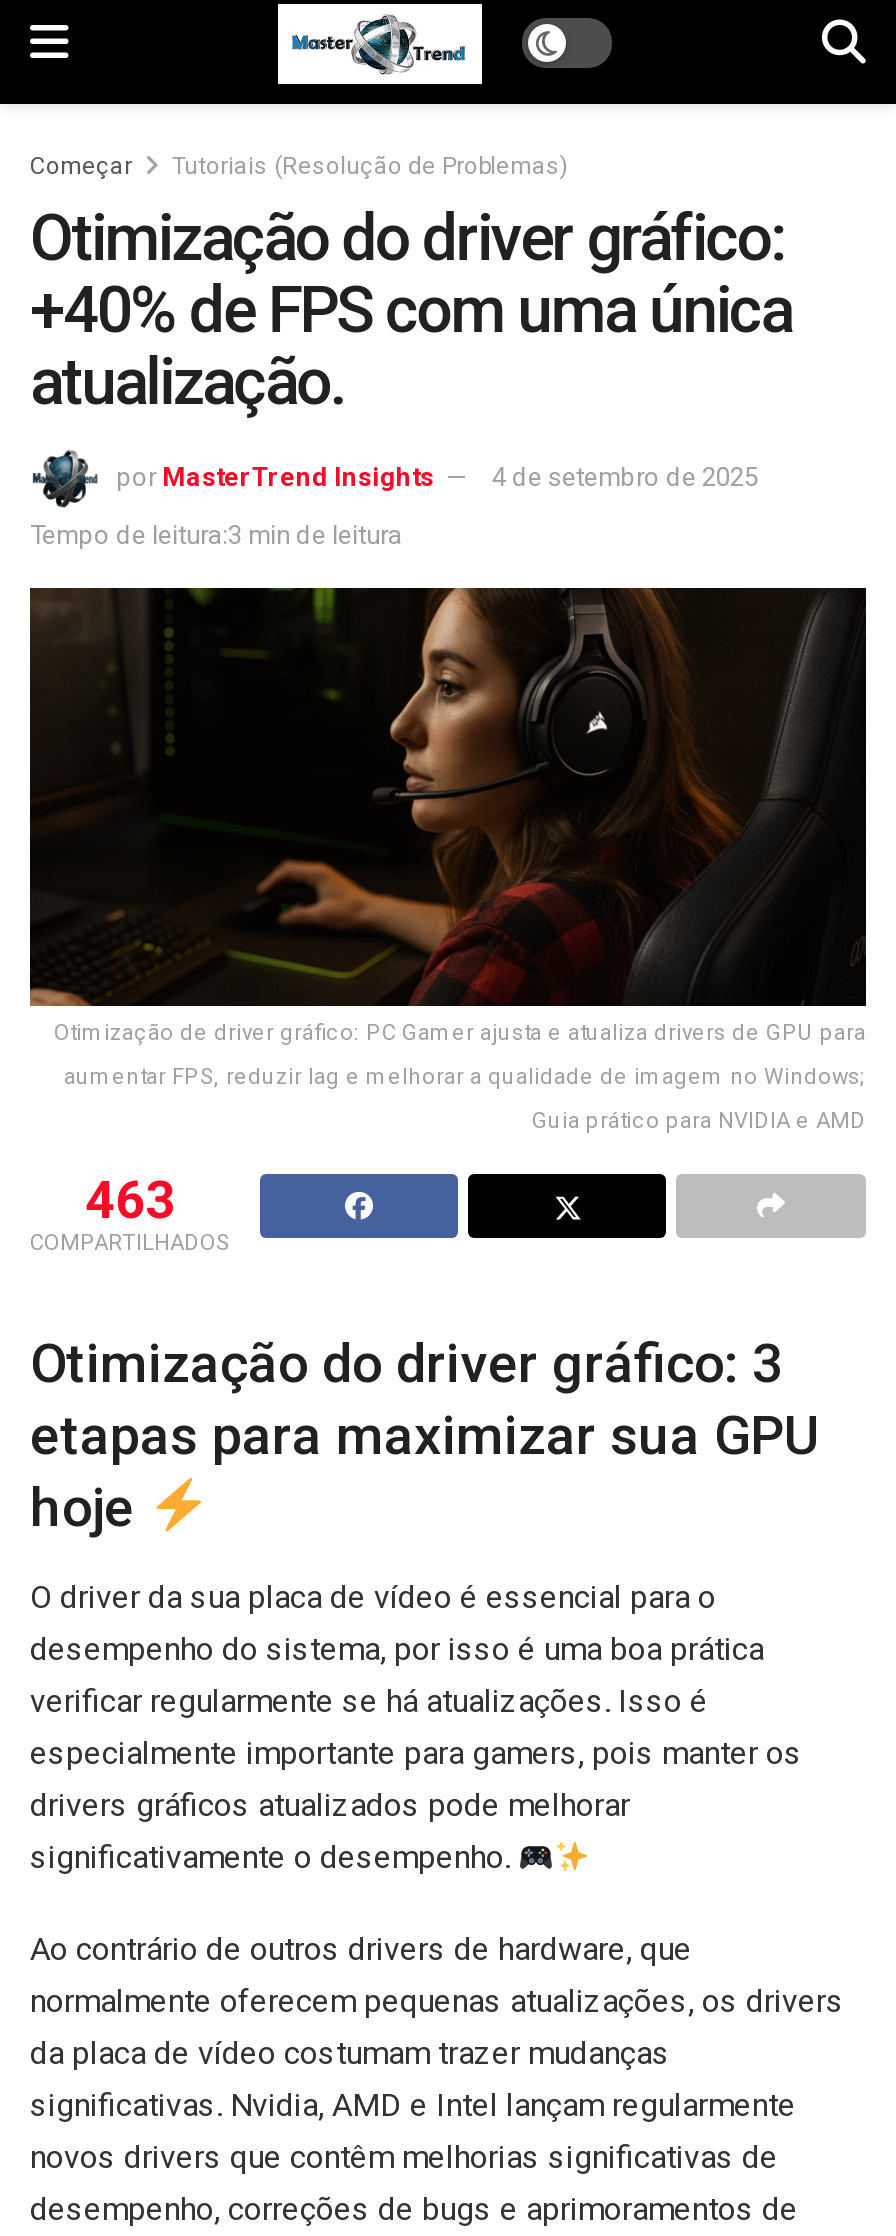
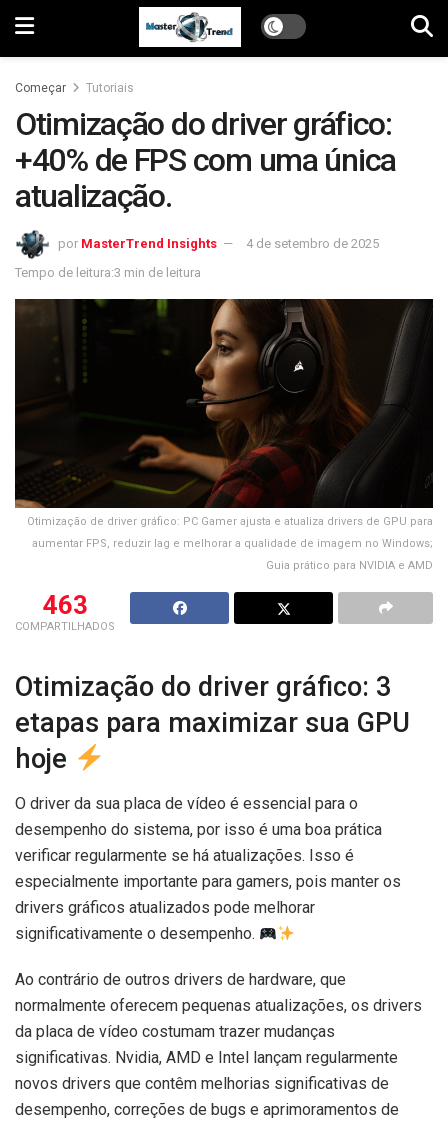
- Tutoriais (Resolução de Problemas)
+ Tutoriais
